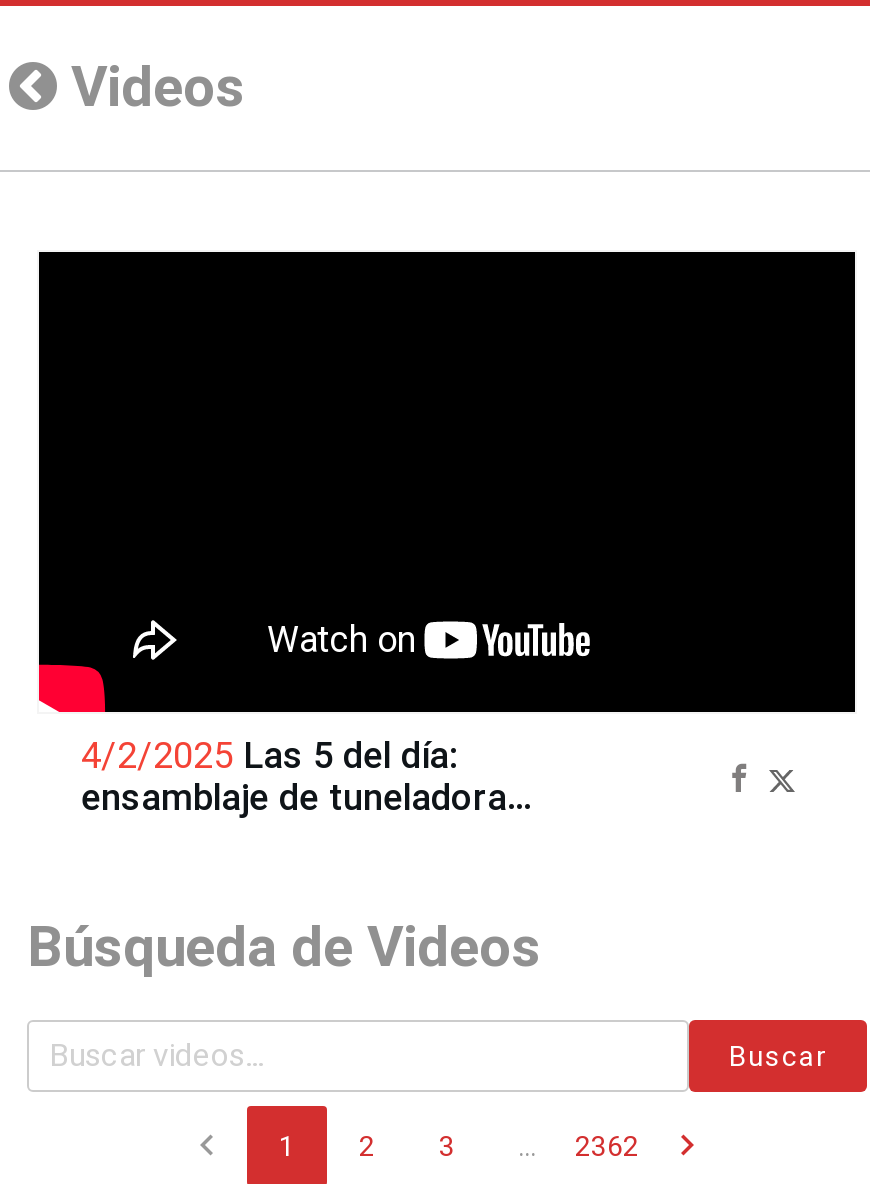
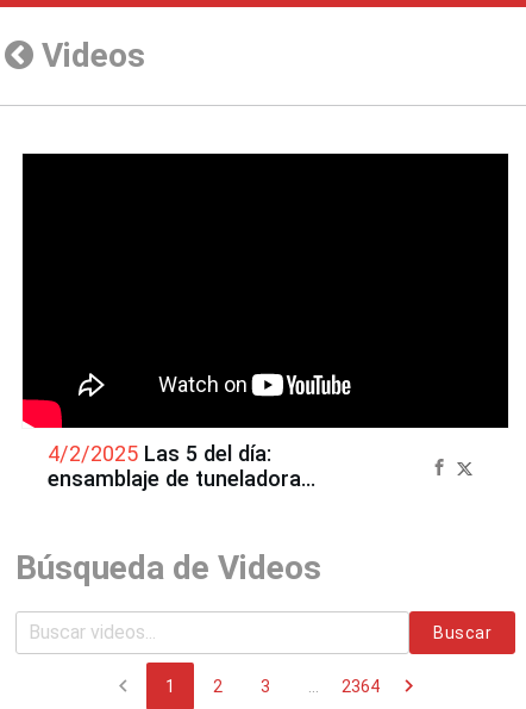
- 2362
+ 2364
